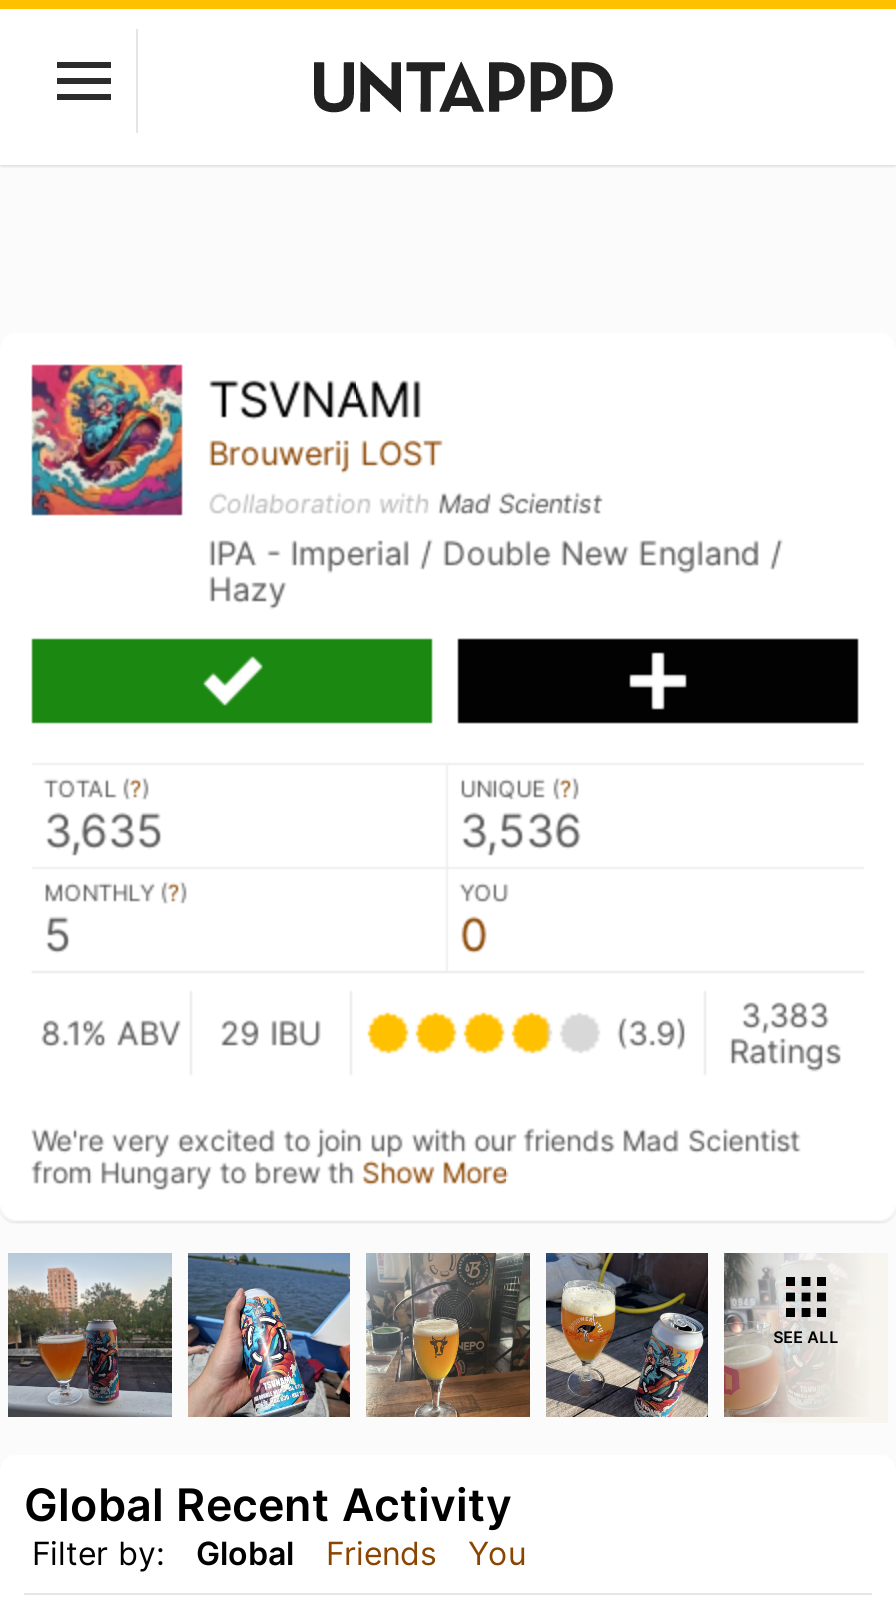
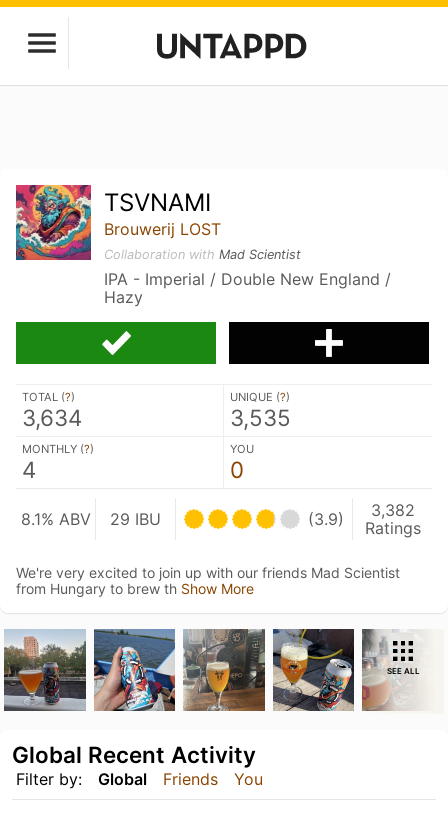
- 3,635
+ 3,634

- 3,536
+ 3,535

- 5
+ 4

- (3.9) Ratings 3,383
+ (3.9) Ratings 3,382
